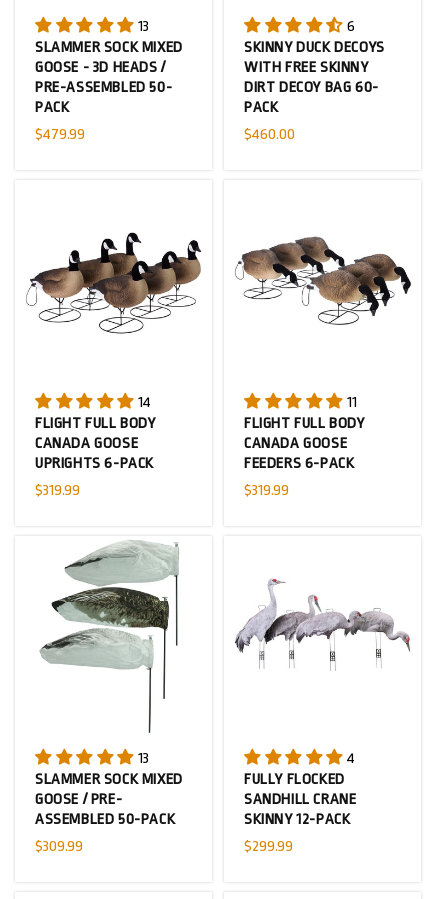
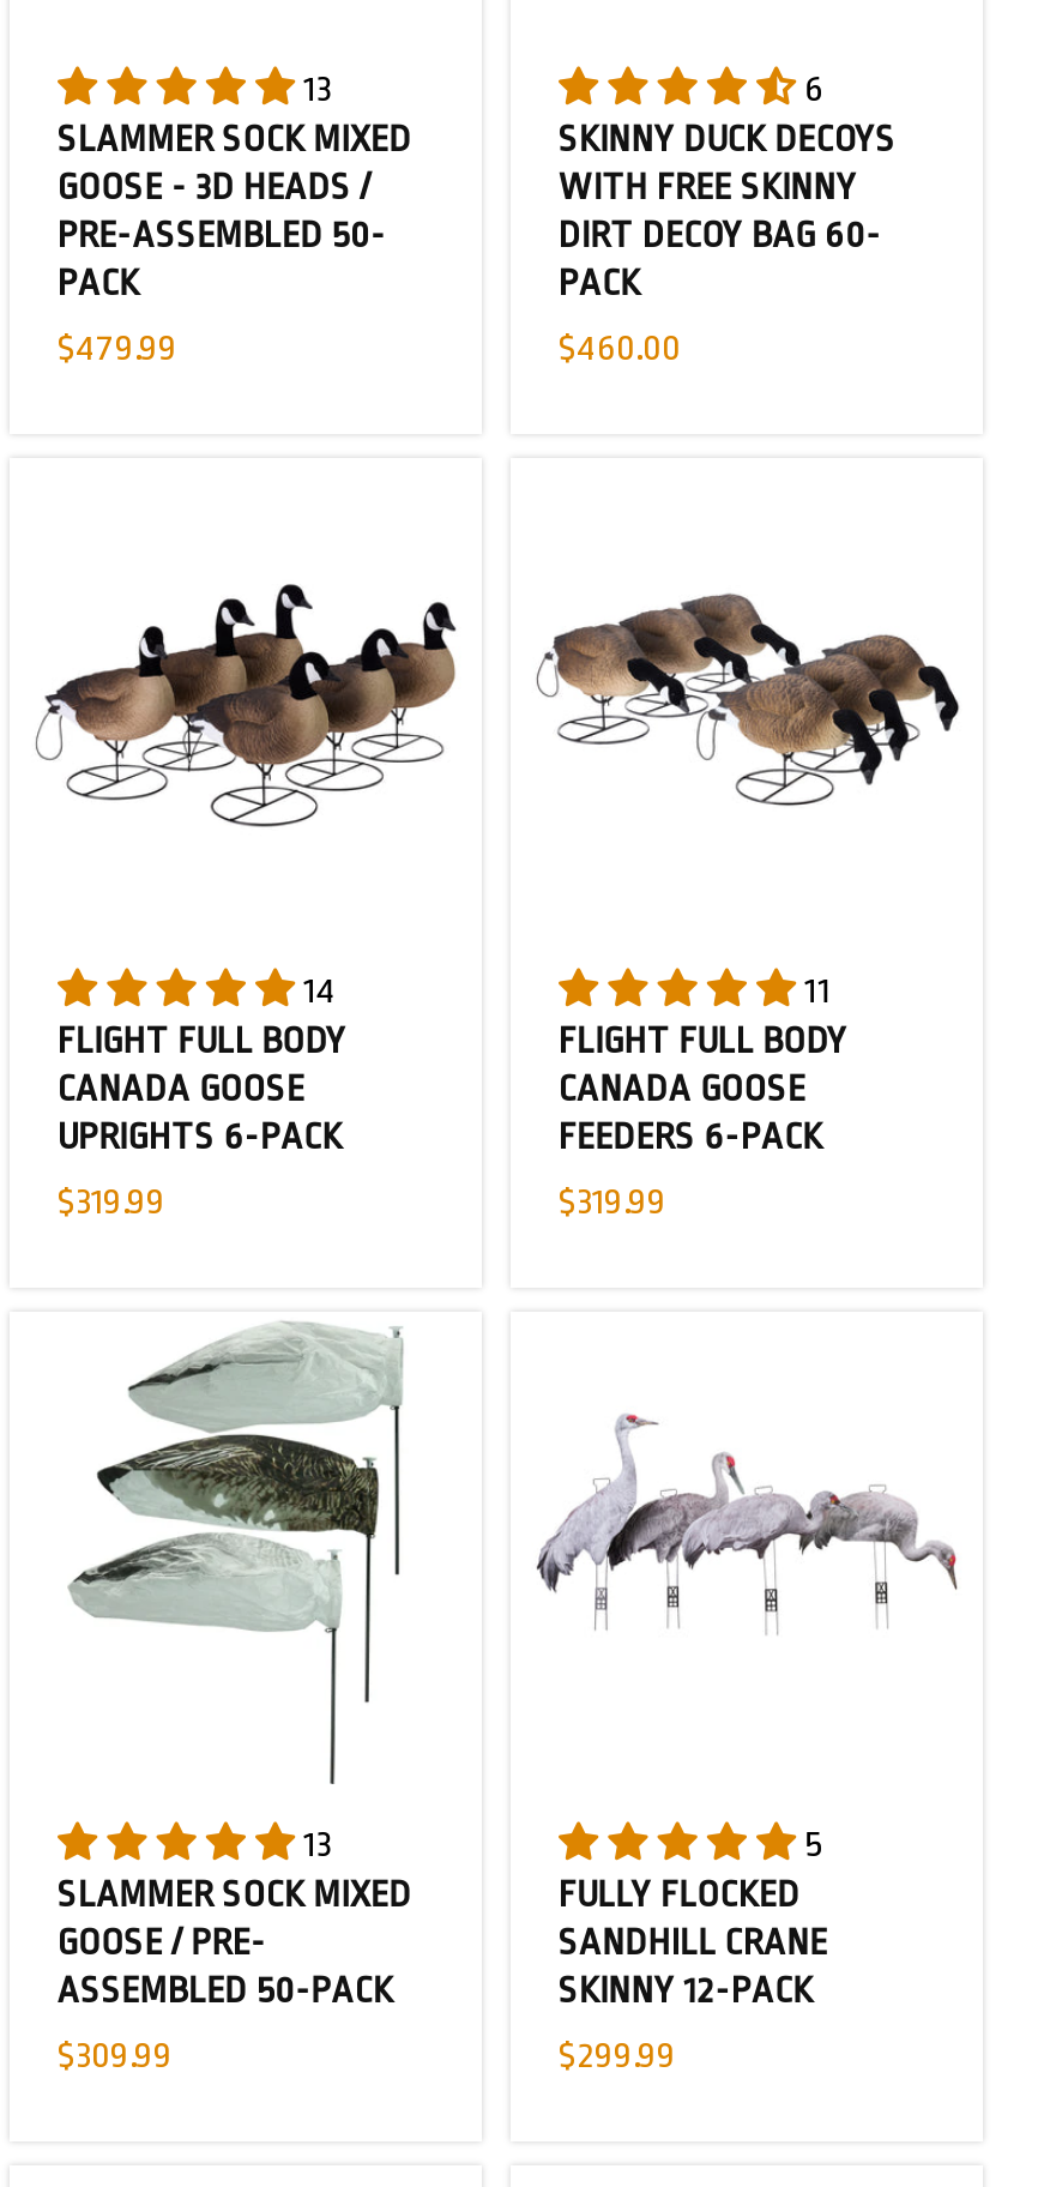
- 4
+ 5
